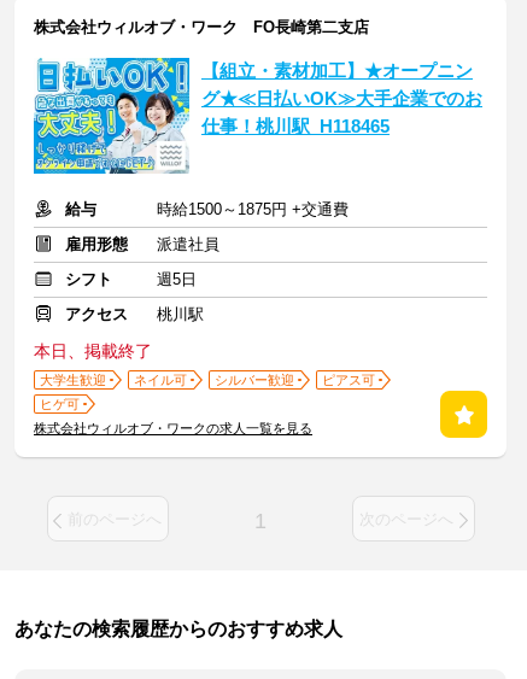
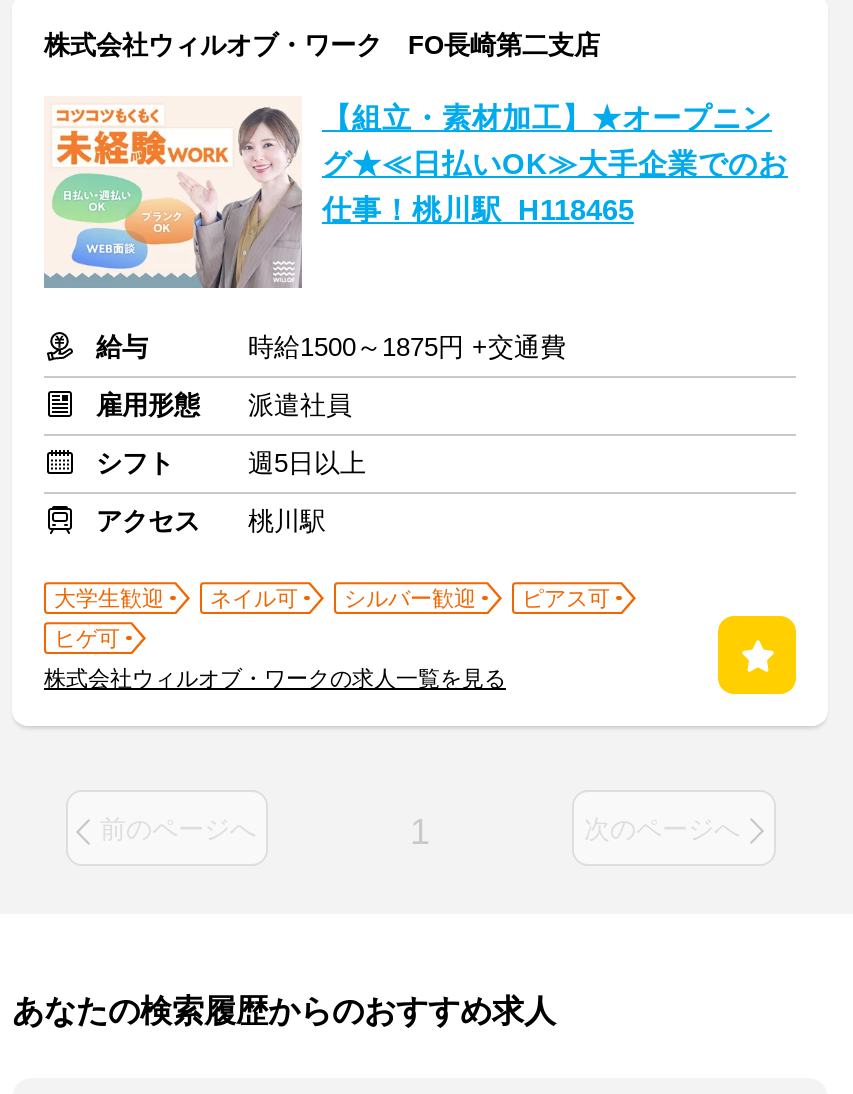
- [image]
+ [image]

- 週5日
+ 週5日以上

- 本日、掲載終了
